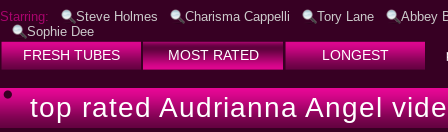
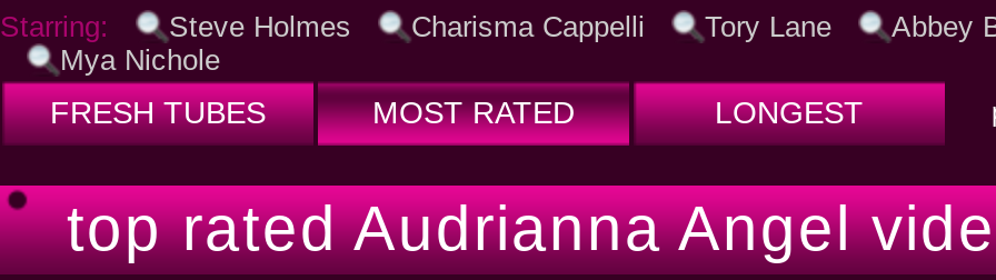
- Sophie Dee
+ Mya Nichole
